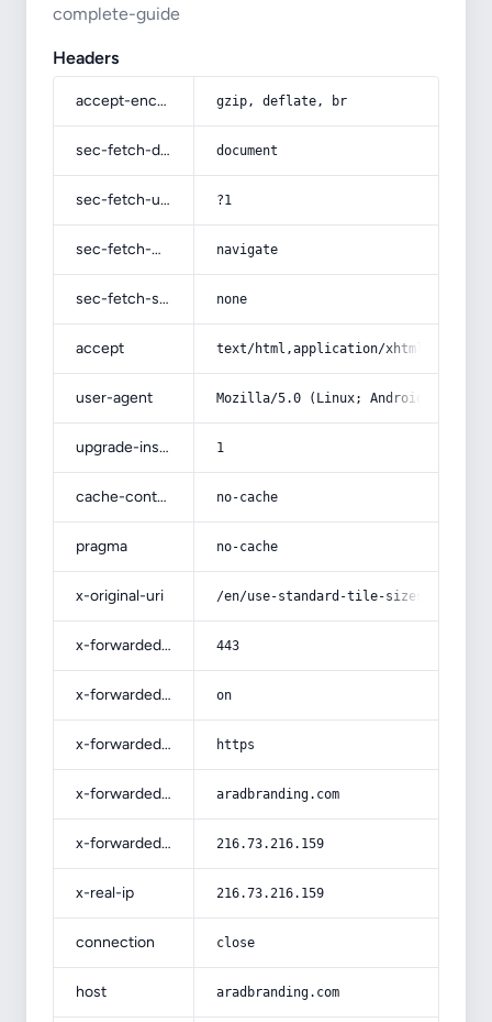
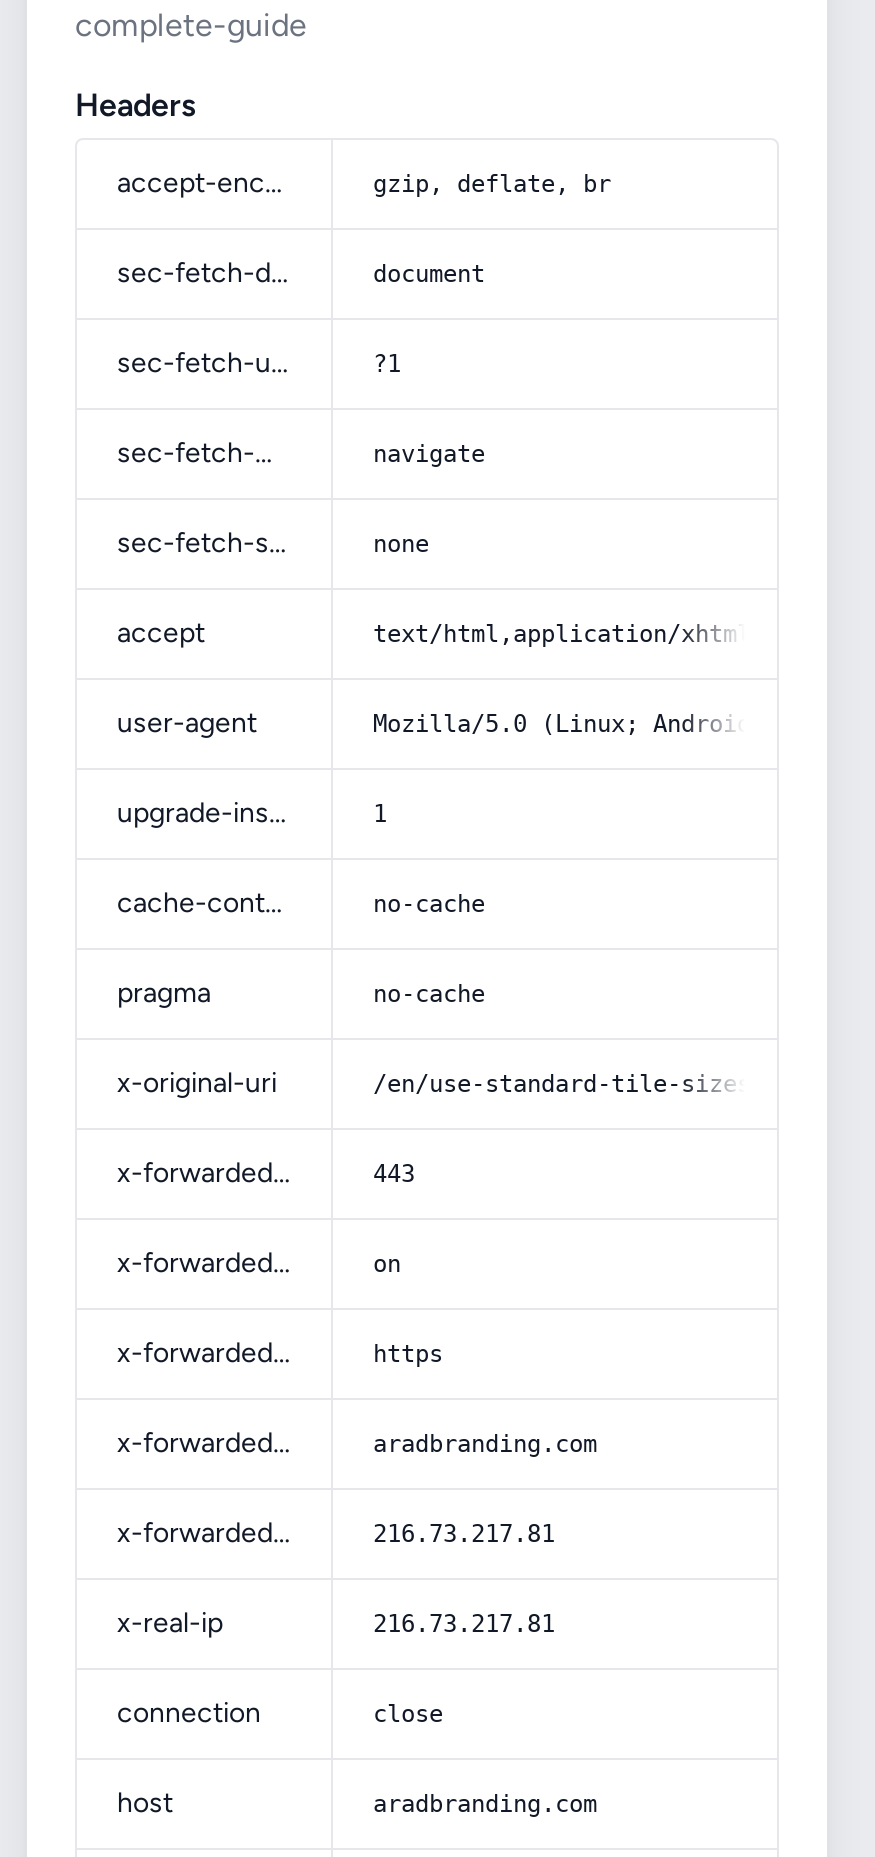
- 216.73.216.159
+ 216.73.217.81

- 216.73.216.159
+ 216.73.217.81
